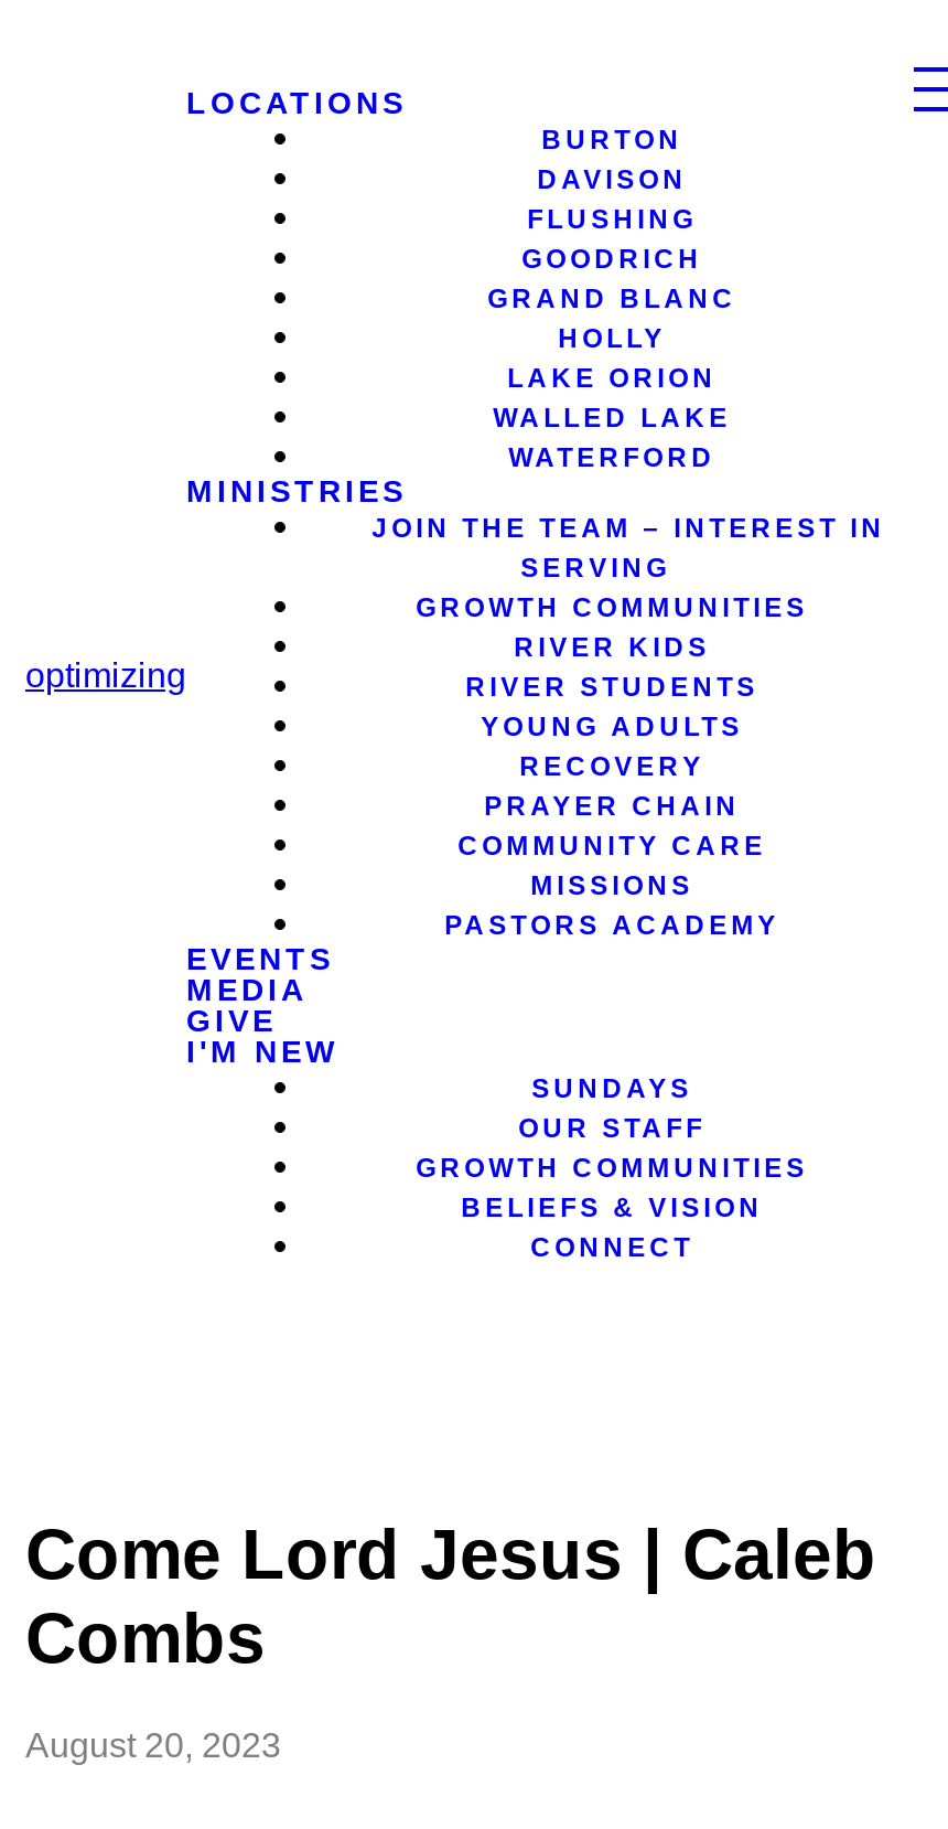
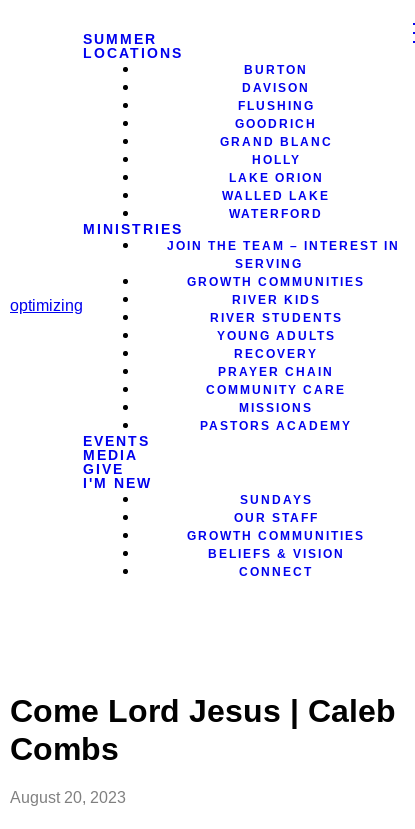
+ SUMMER
